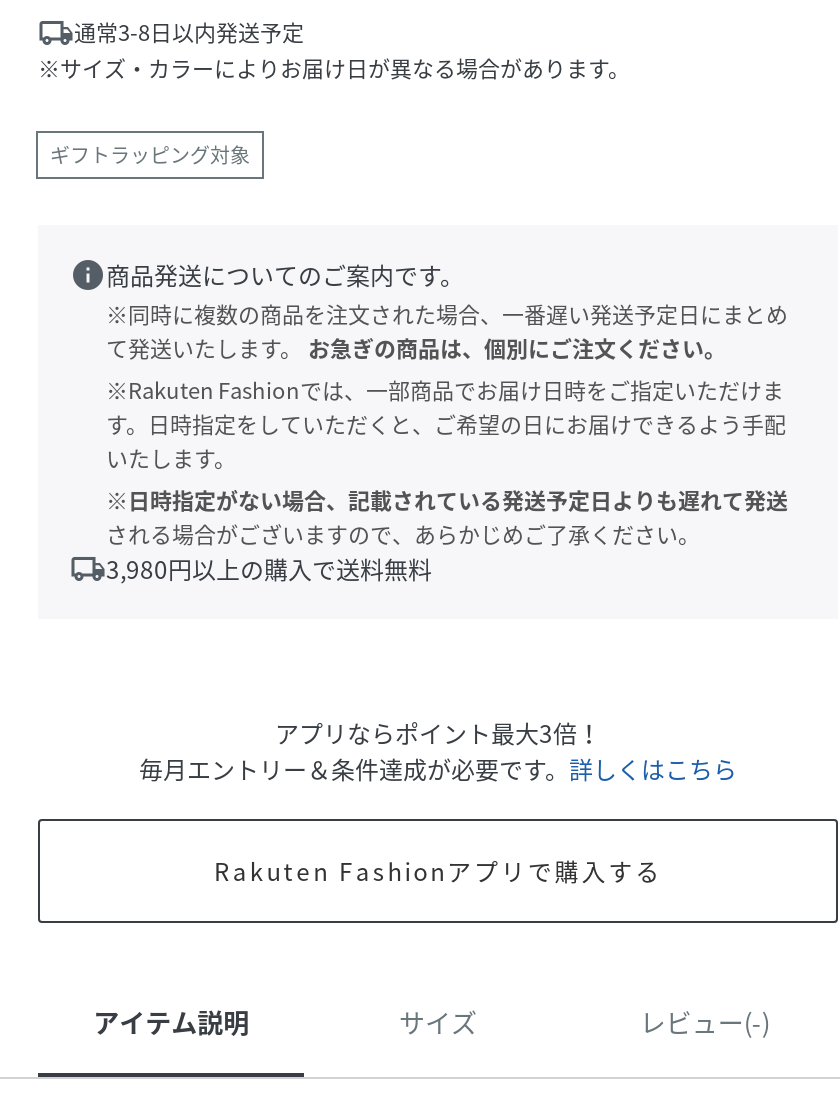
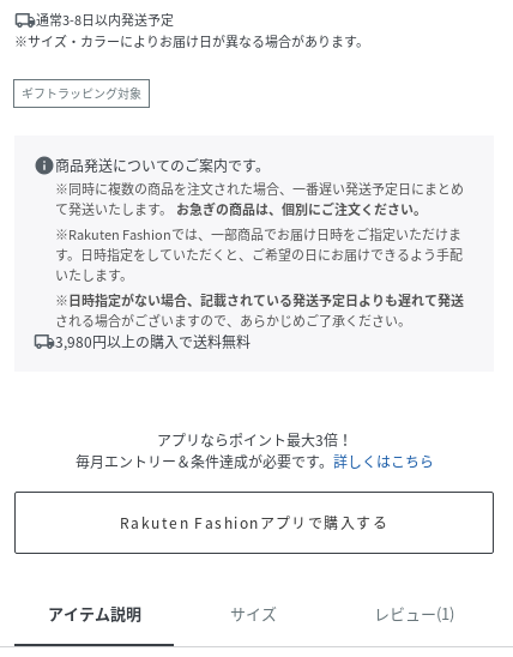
- レビュー(-)
+ レビュー(1)
